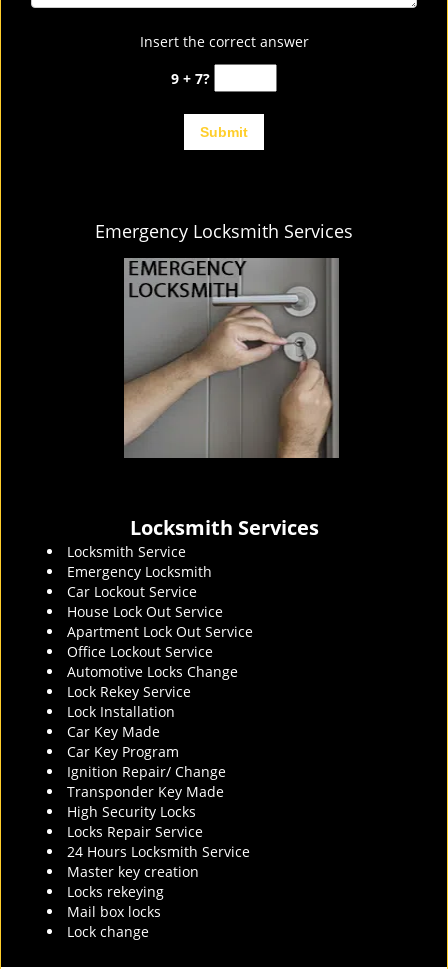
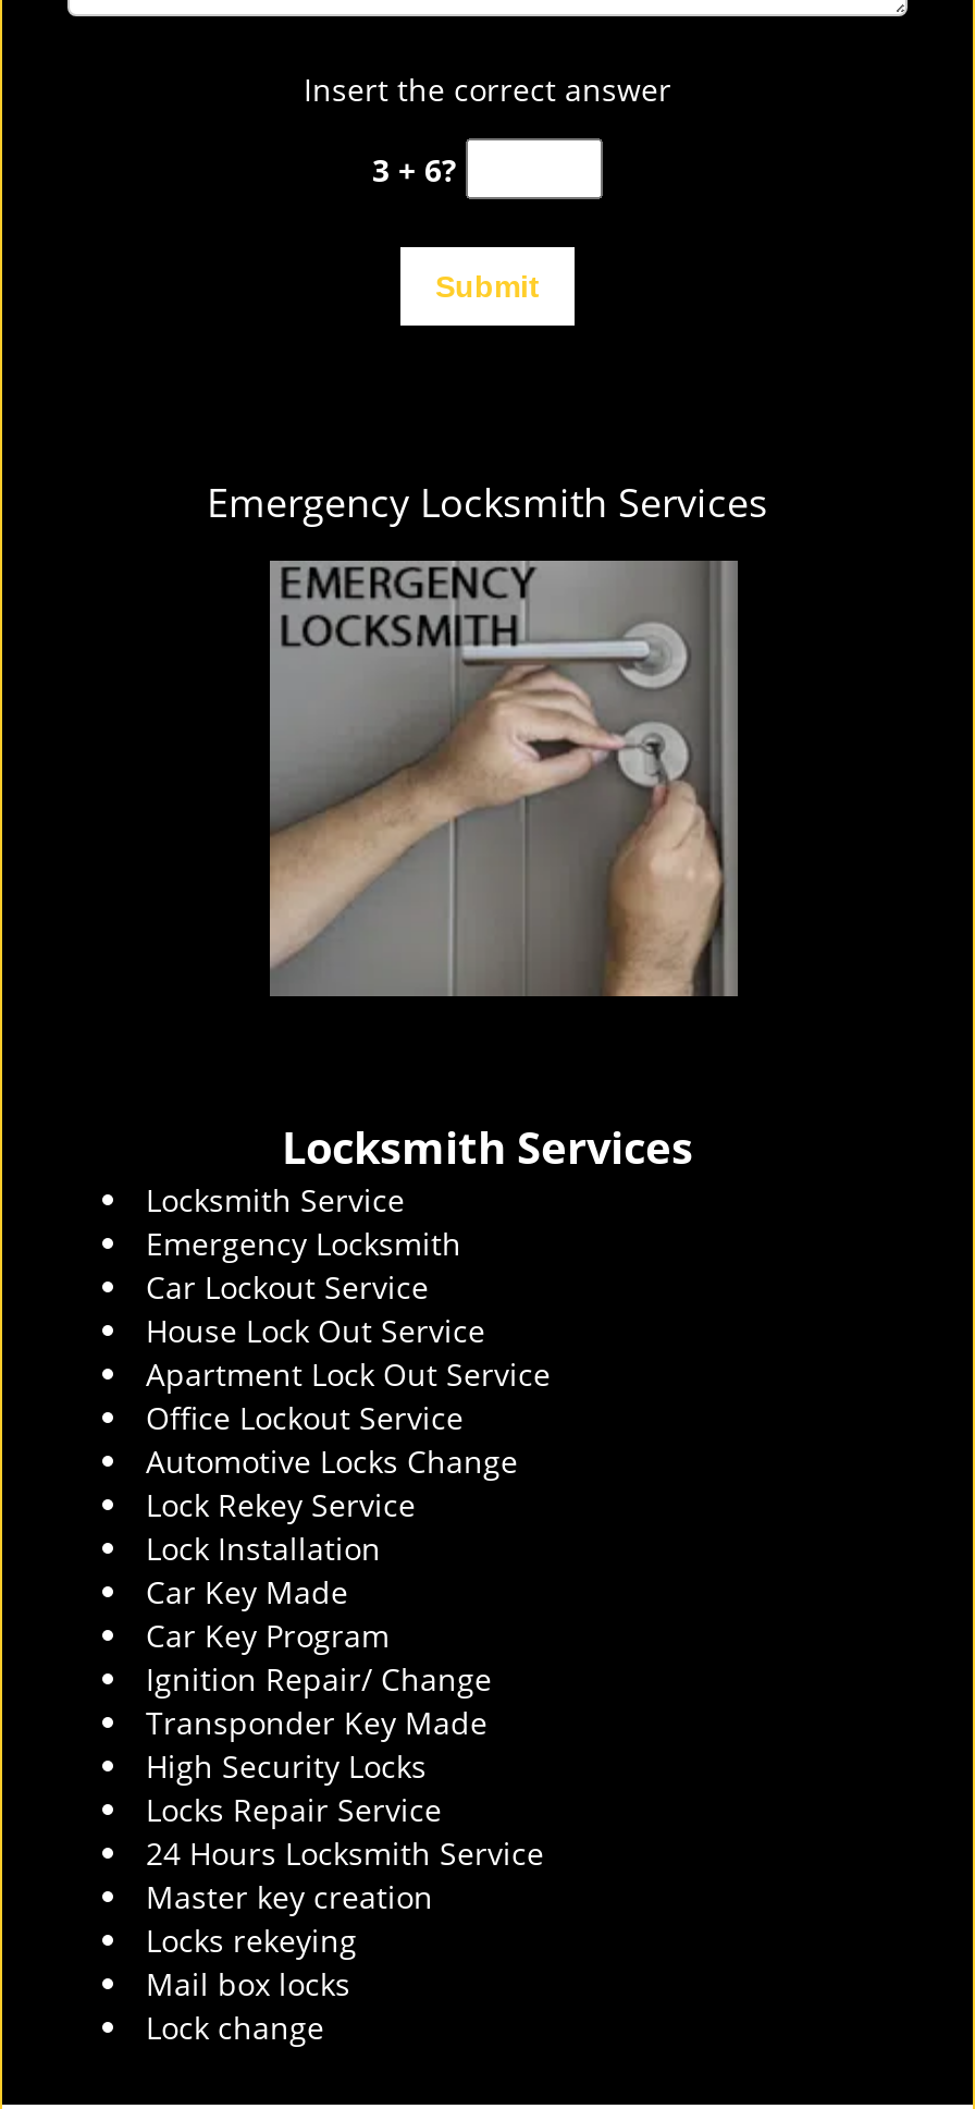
- 9 + 7?
+ 3 + 6?
